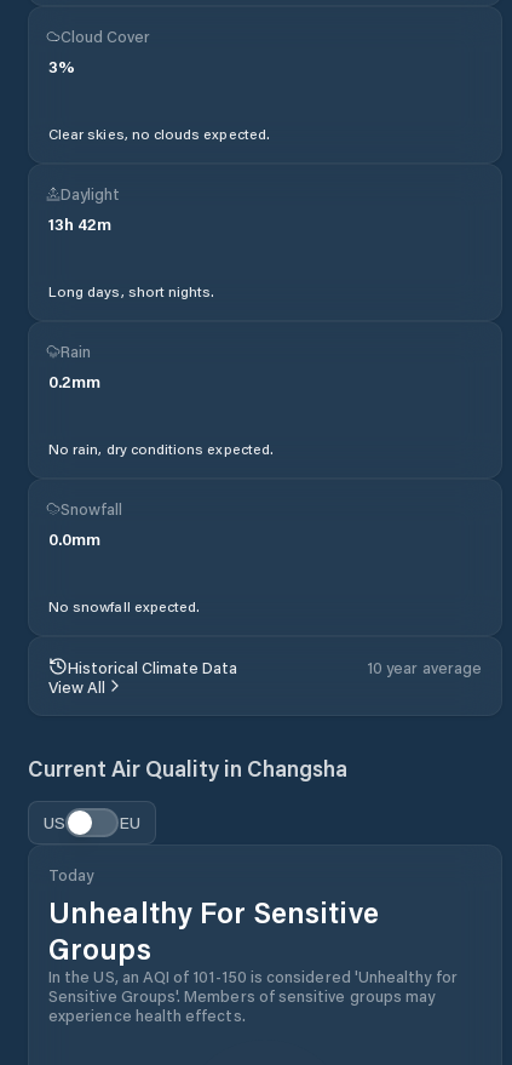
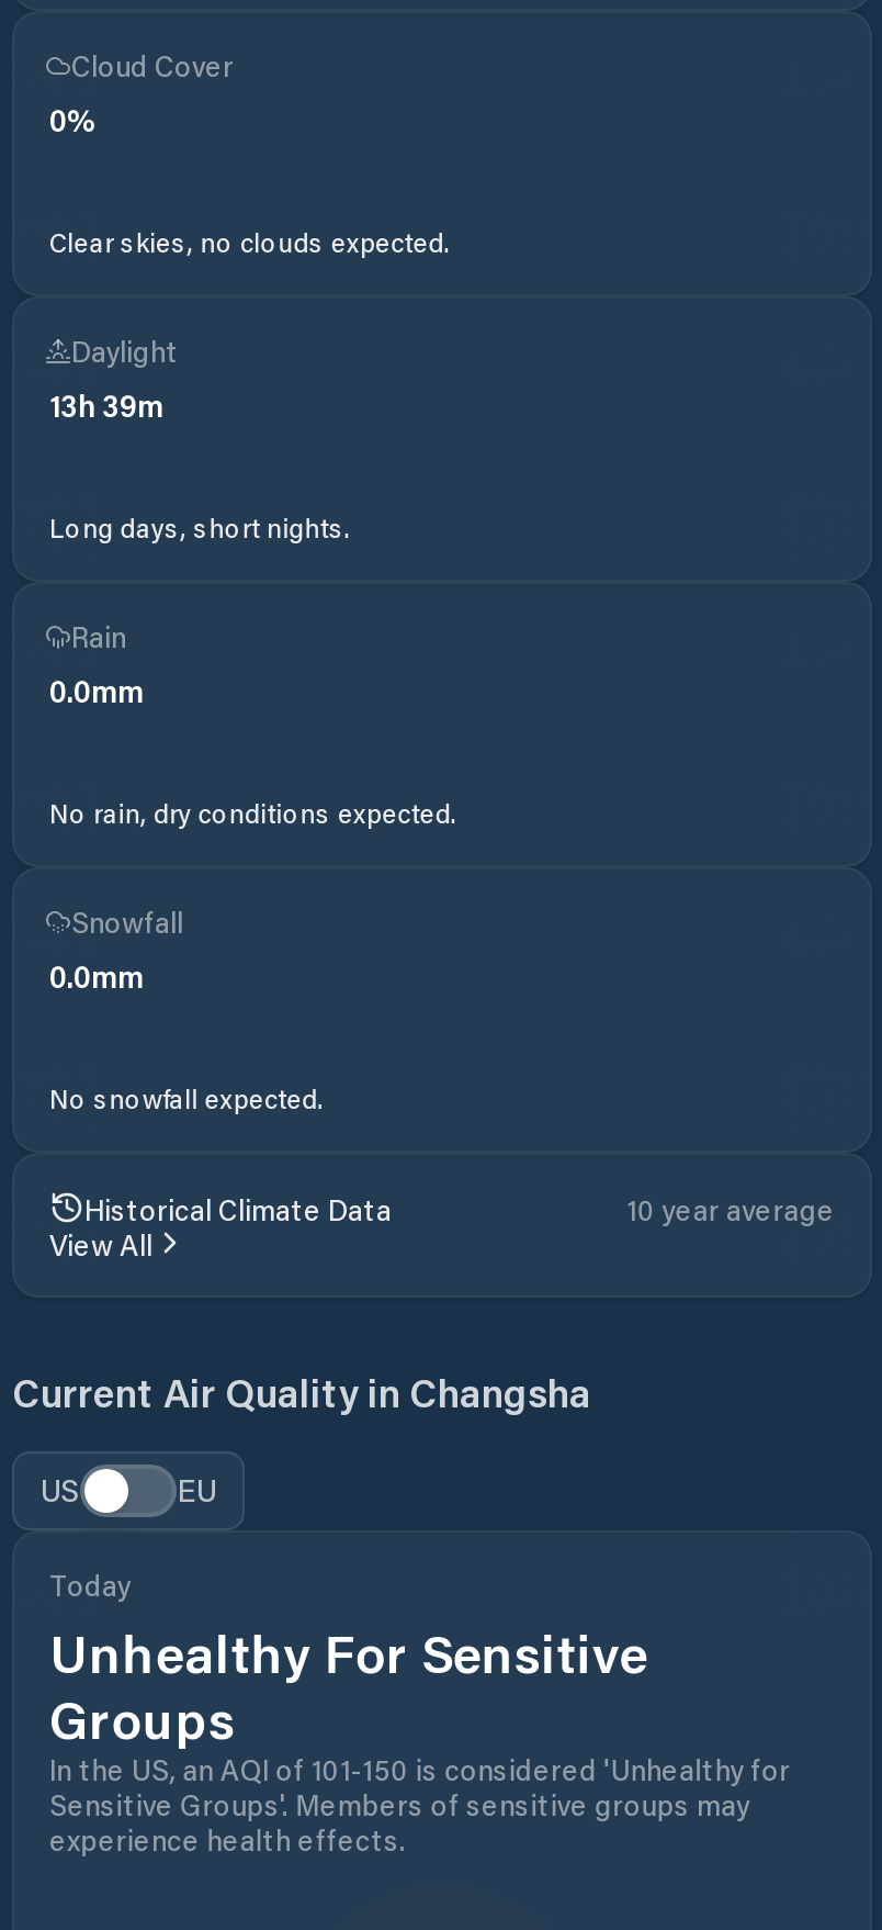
- 3%
+ 0%

- 13h 42m
+ 13h 39m

- 0.2mm
+ 0.0mm
